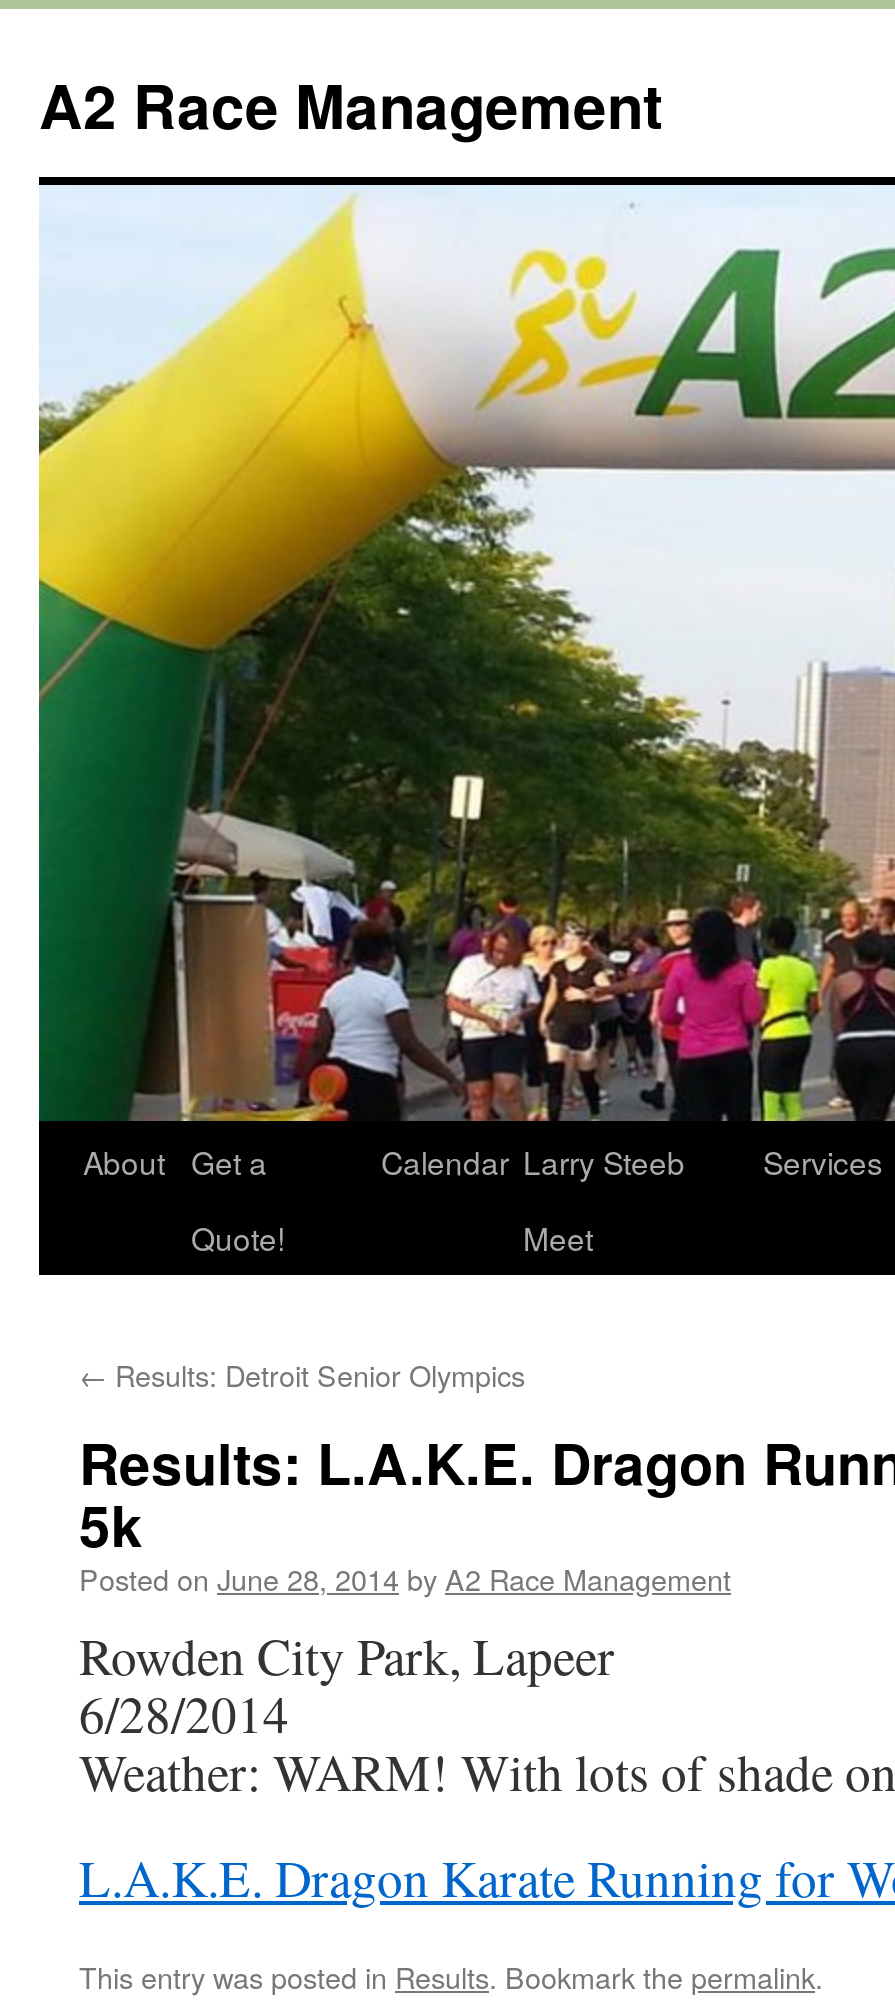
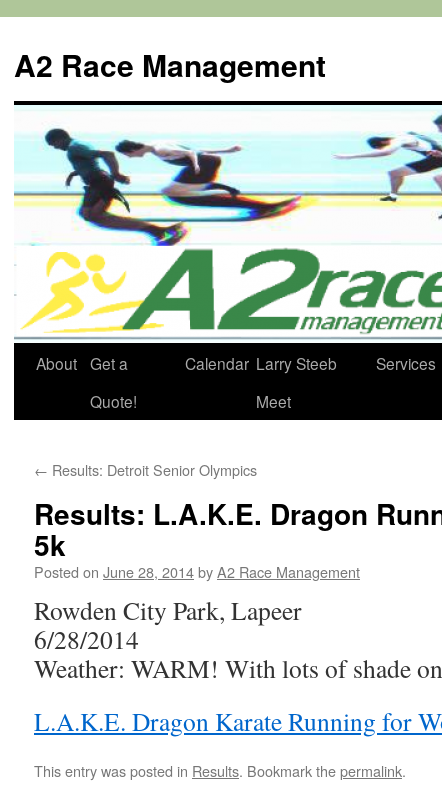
- [image]
+ [image]
